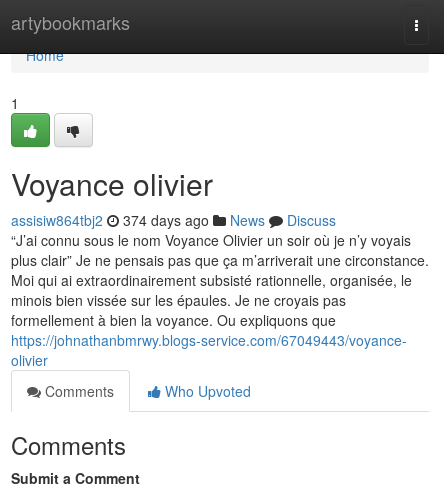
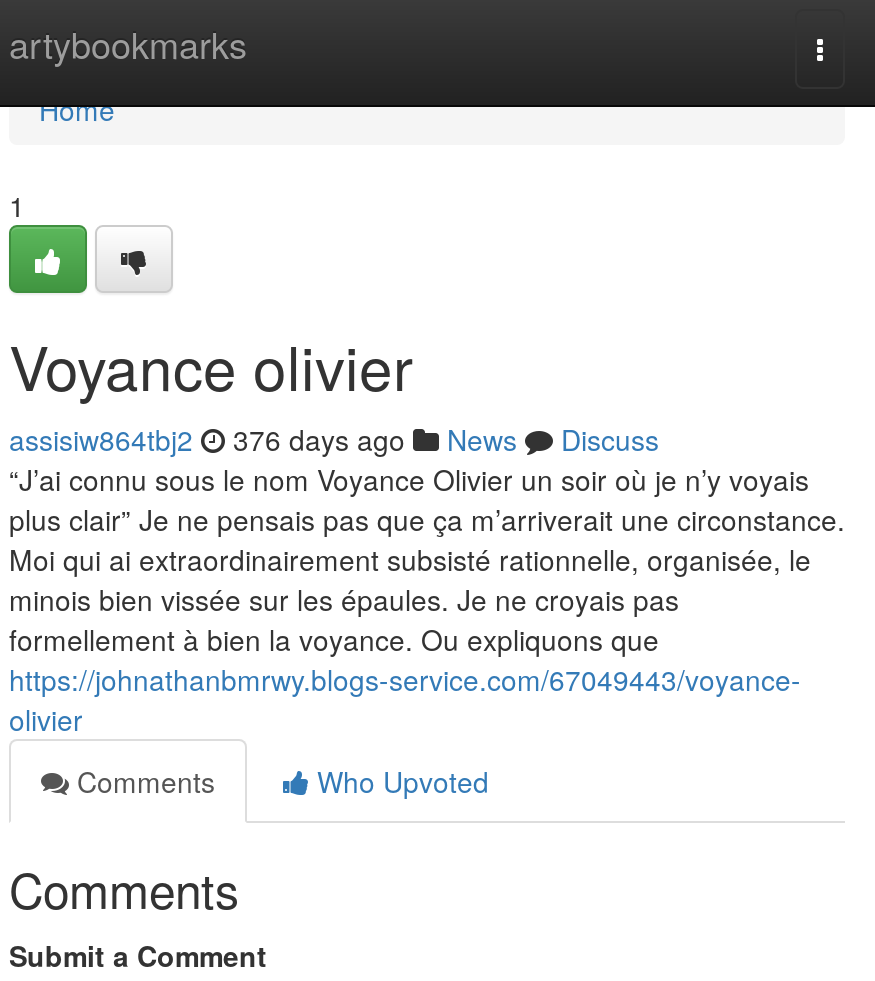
- assisiw864tbj2 374 days ago News Discuss
+ assisiw864tbj2 376 days ago News Discuss
